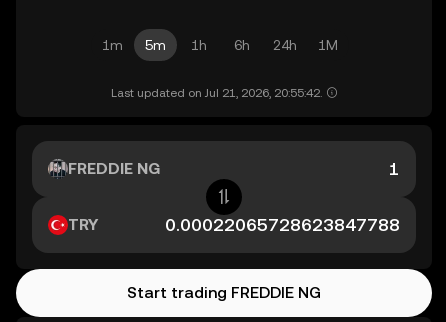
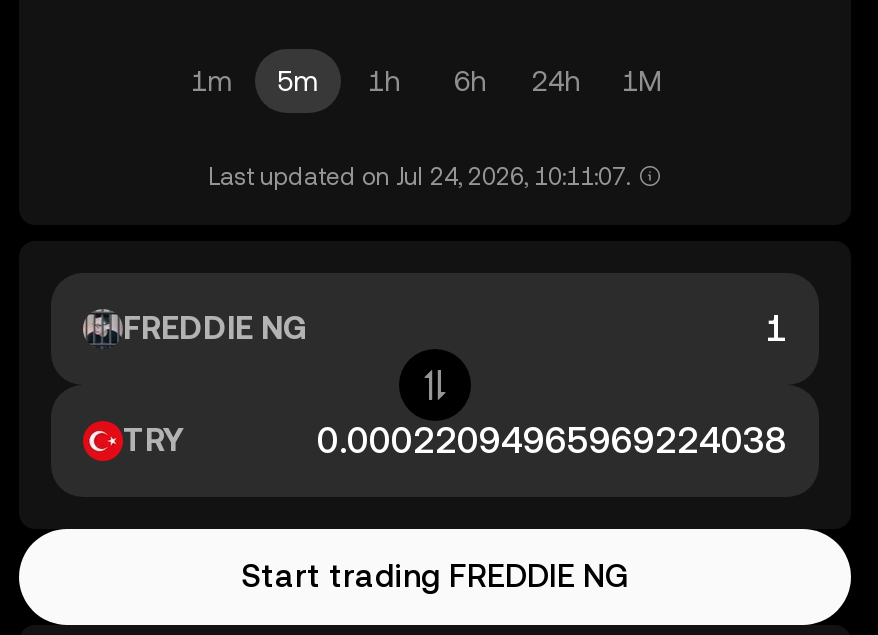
- Last updated on Jul 21, 2026, 20:55:42.
+ Last updated on Jul 24, 2026, 10:11:07.
